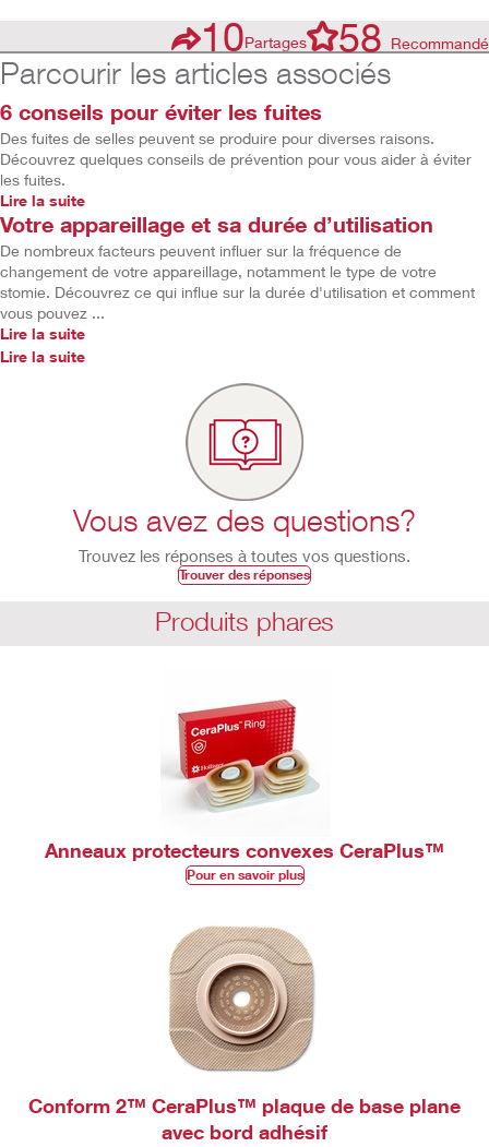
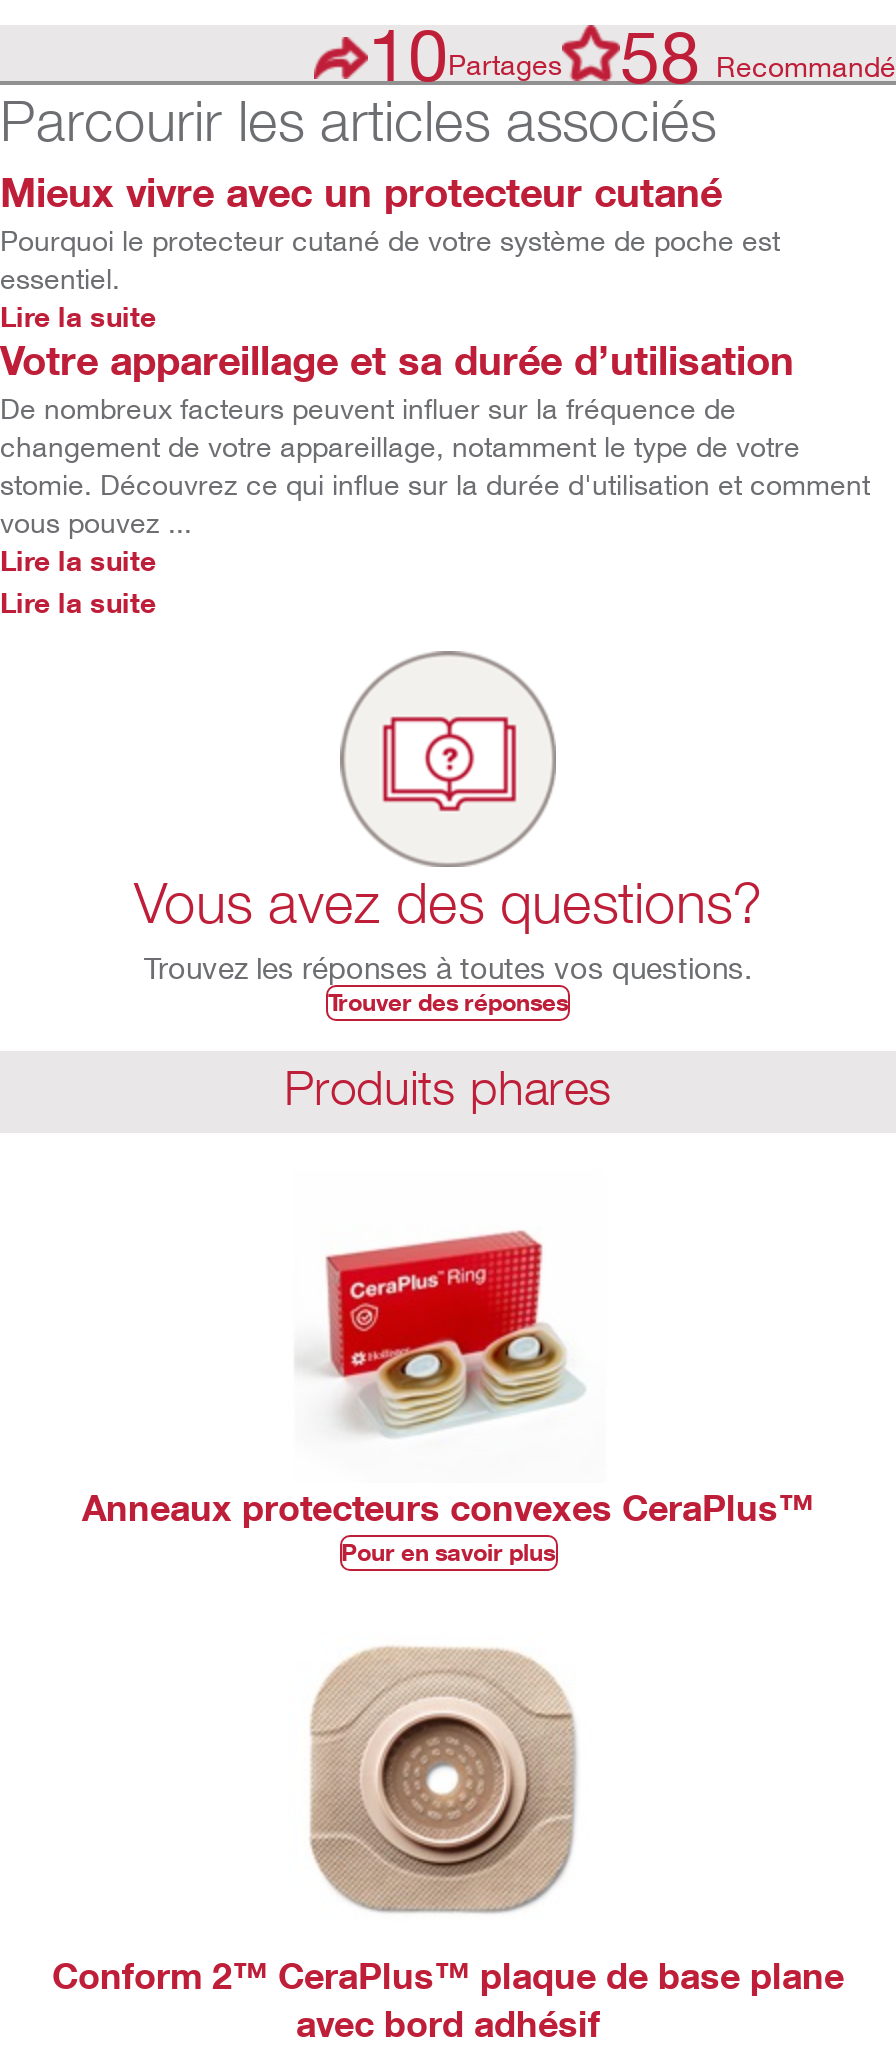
- 6 conseils pour éviter les fuites
- Des fuites de selles peuvent se produire pour diverses raisons.
- Découvrez quelques conseils de prévention pour vous aider à éviter
- les fuites.
+ Mieux vivre avec un protecteur cutané
+ Pourquoi le protecteur cutané de votre système de poche est
+ essentiel.
